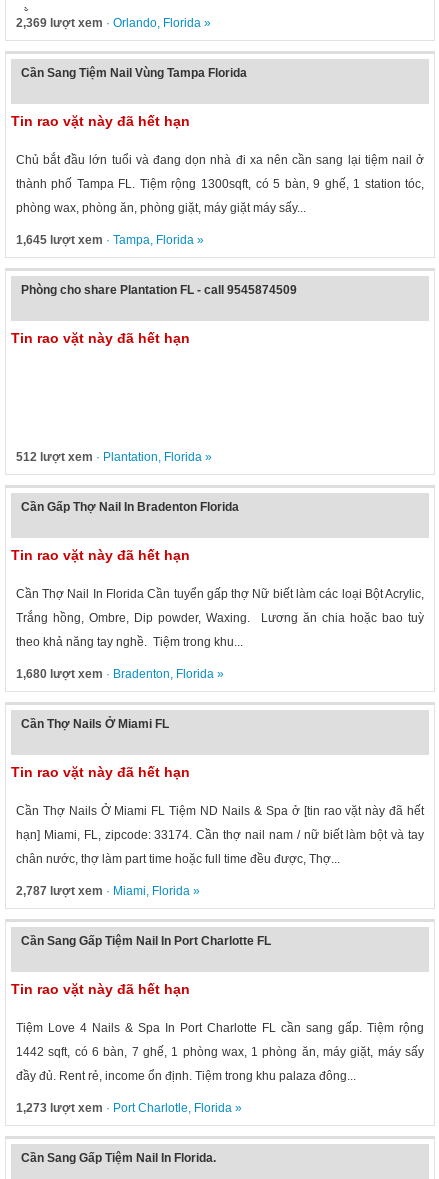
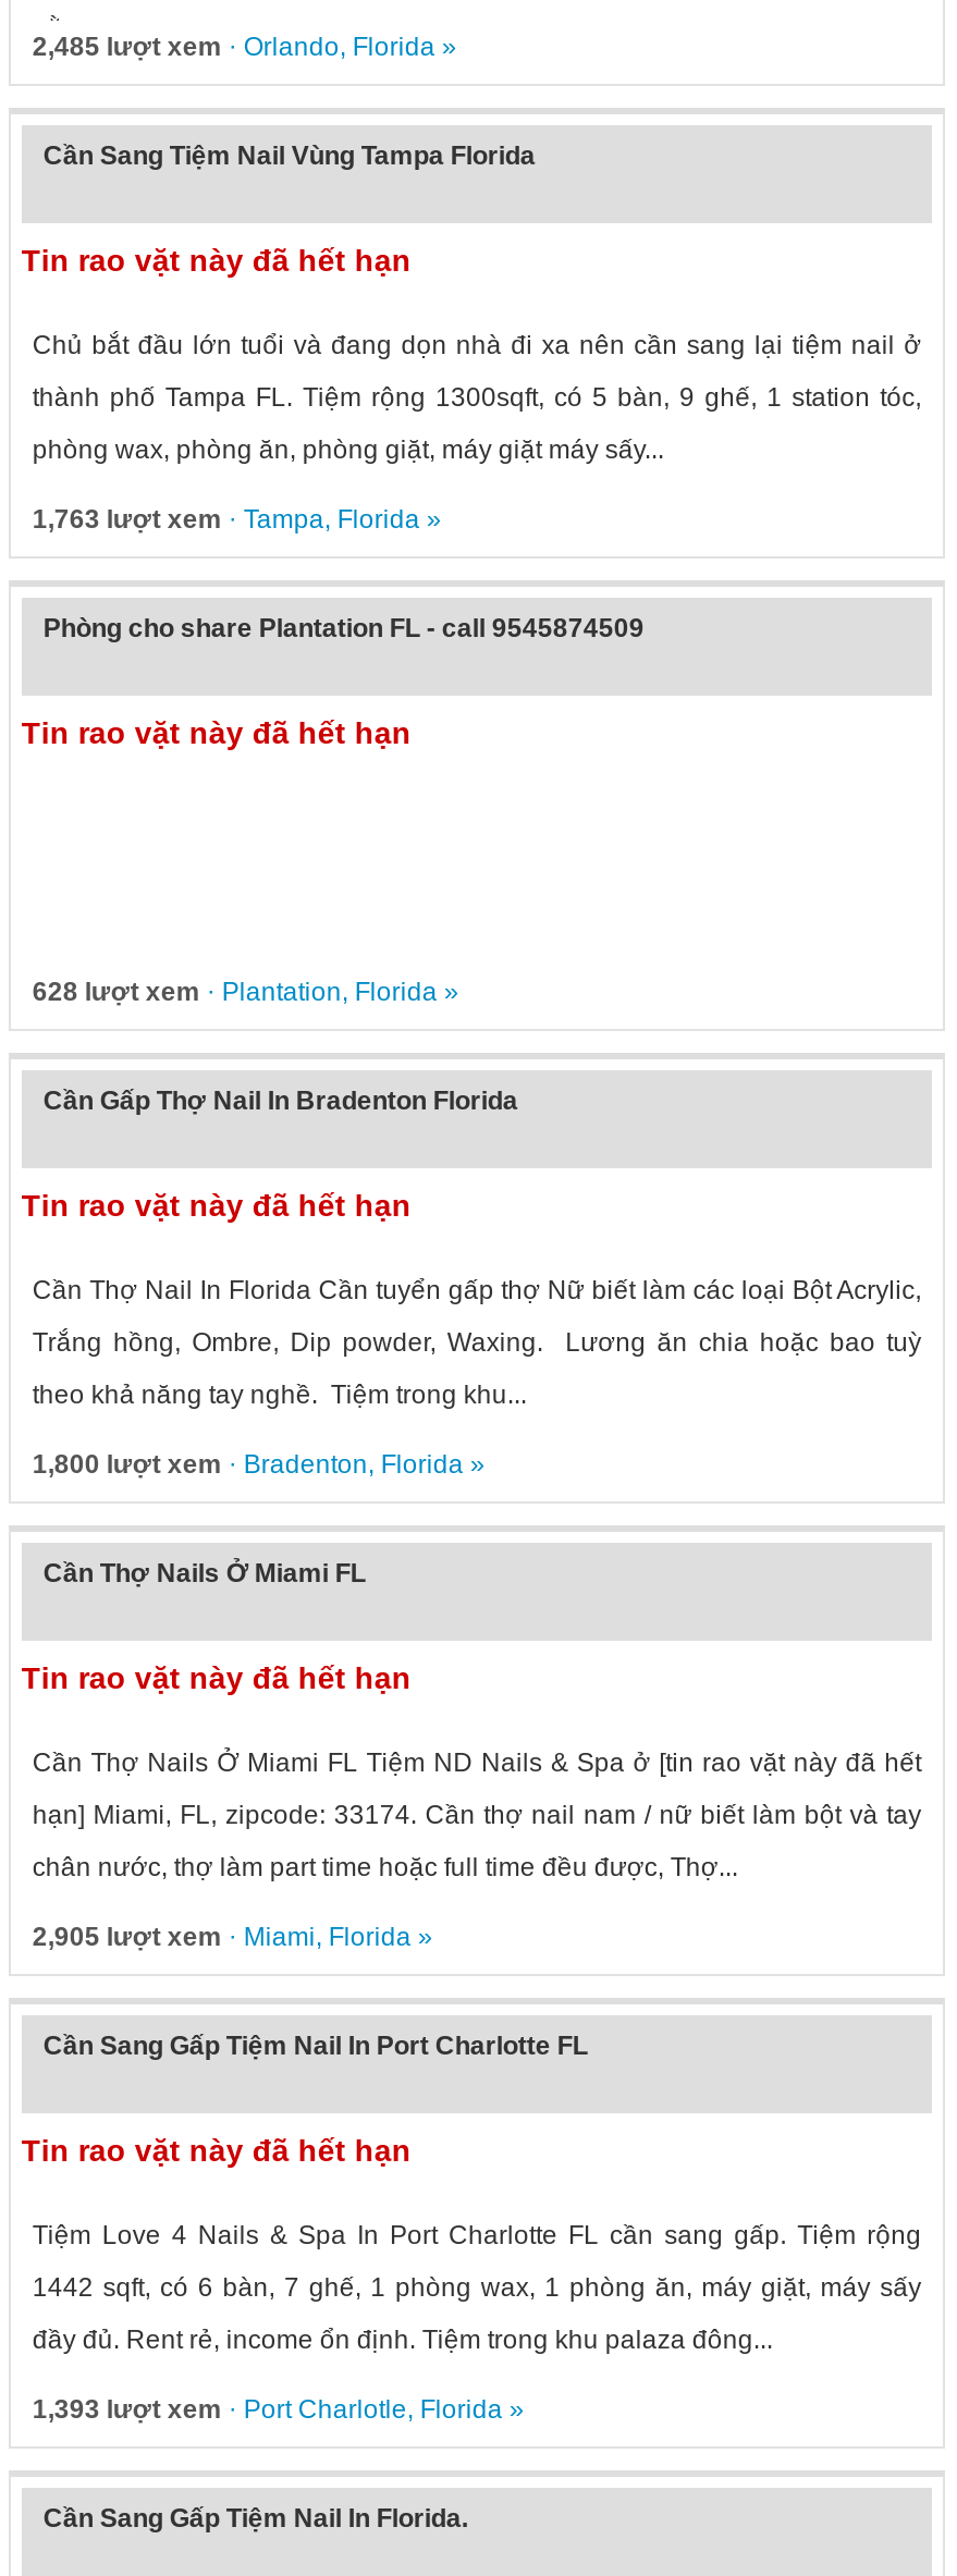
- 2,369 lượt xem · Orlando, Florida»
+ 2,485 lượt xem · Orlando, Florida»

- 1,645 lượt xem · Tampa, Florida»
+ 1,763 lượt xem · Tampa, Florida»

- 512 lượt xem · Plantation, Florida»
+ 628 lượt xem · Plantation, Florida»

- 1,680 lượt xem · Bradenton, Florida»
+ 1,800 lượt xem · Bradenton, Florida»

- 2,787 lượt xem · Miami, Florida»
+ 2,905 lượt xem · Miami, Florida»

- 1,273 lượt xem · Port Charlotle, Florida»
+ 1,393 lượt xem · Port Charlotle, Florida»
